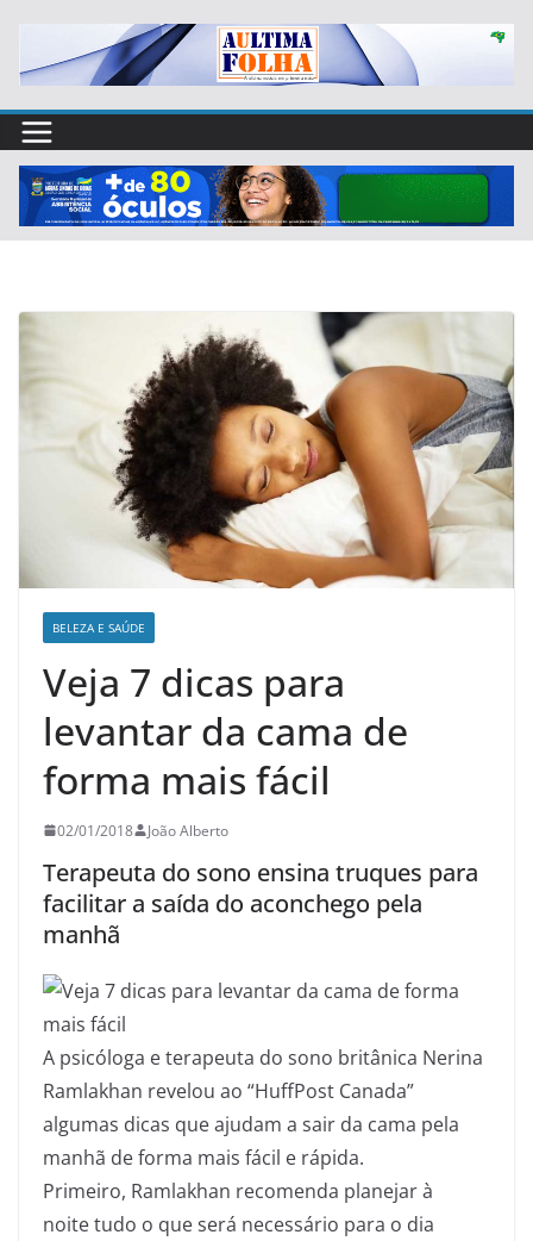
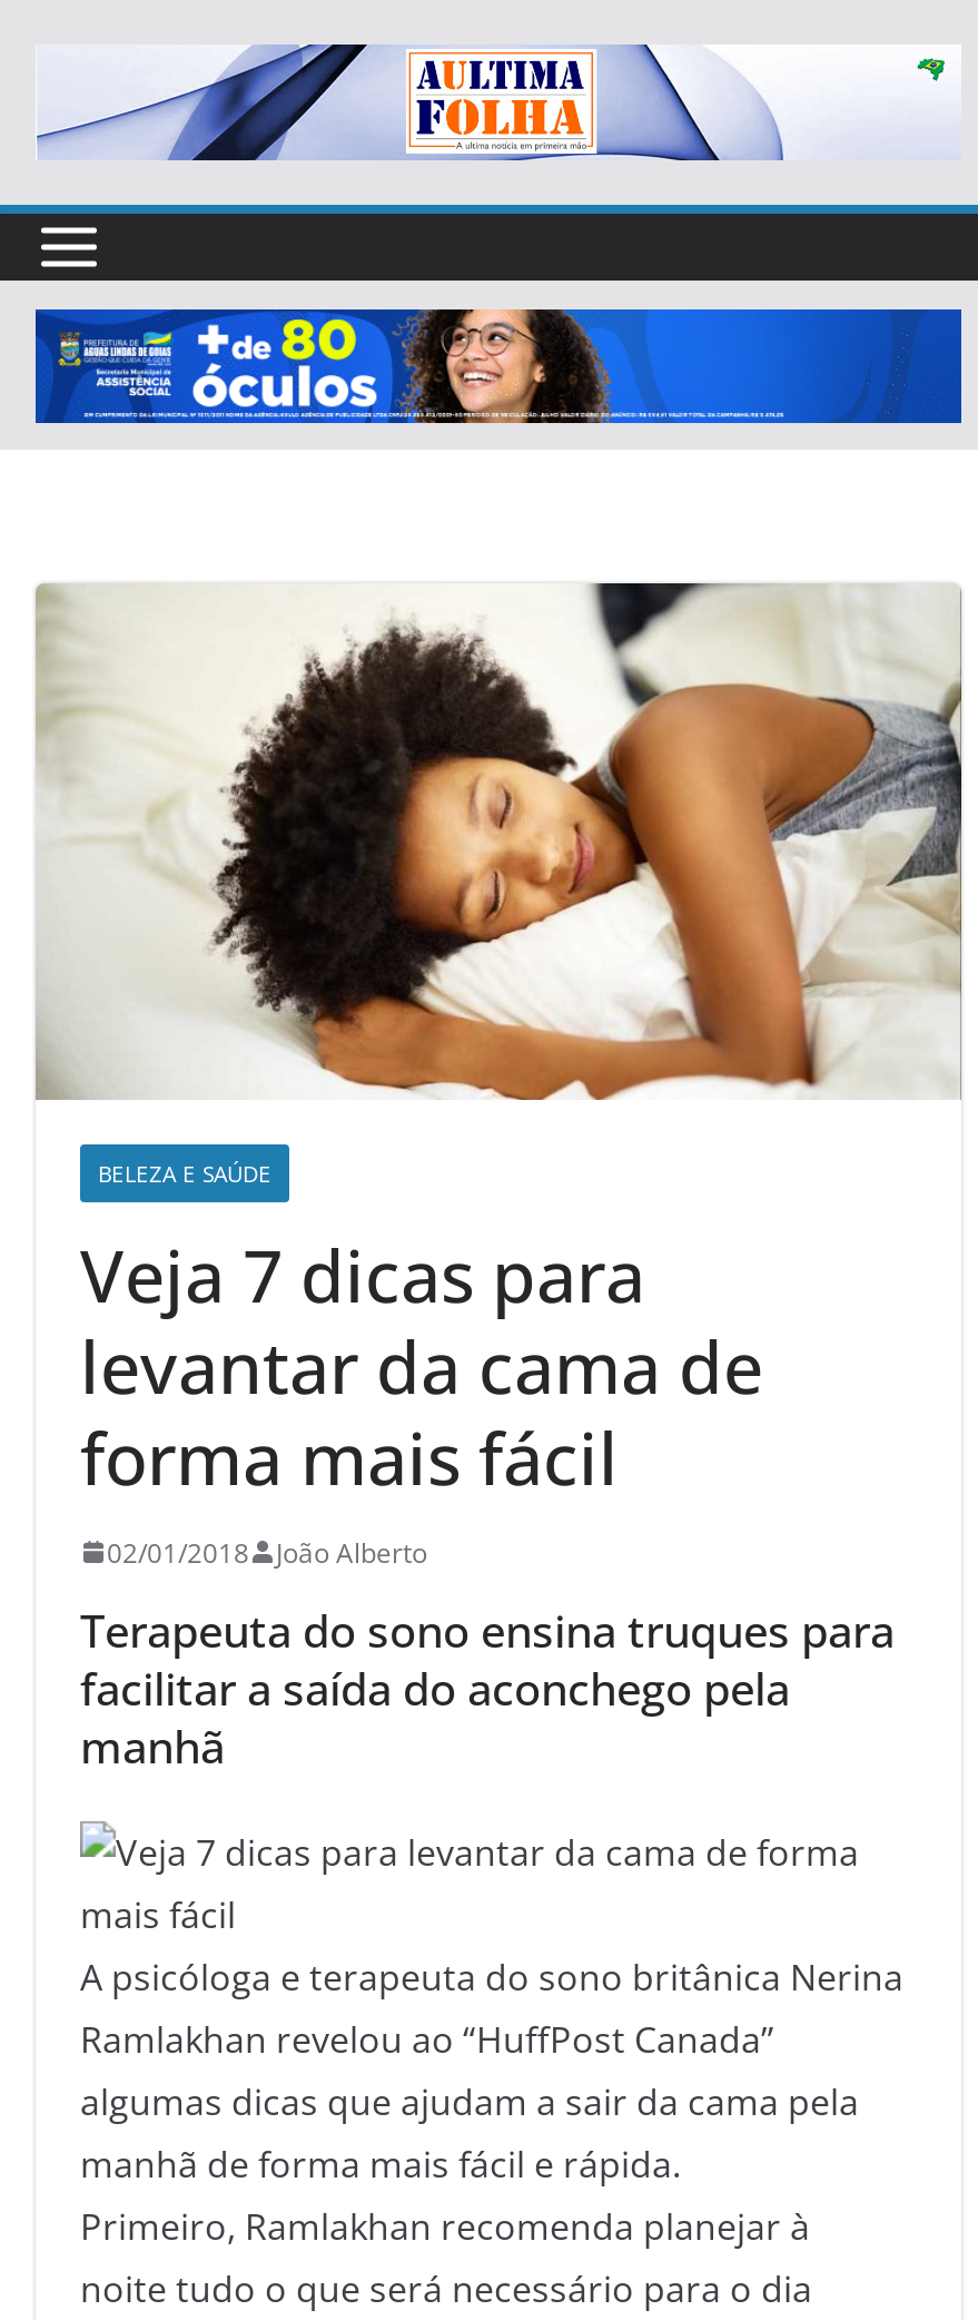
- [image]
+ [image]
